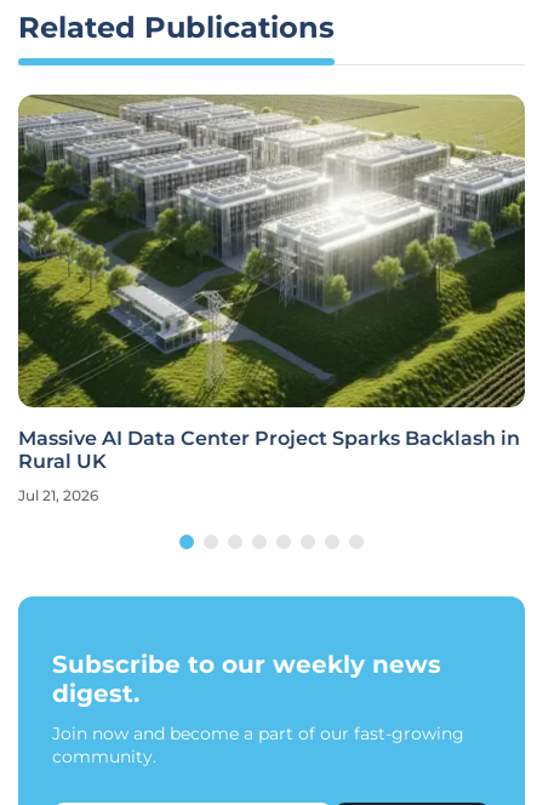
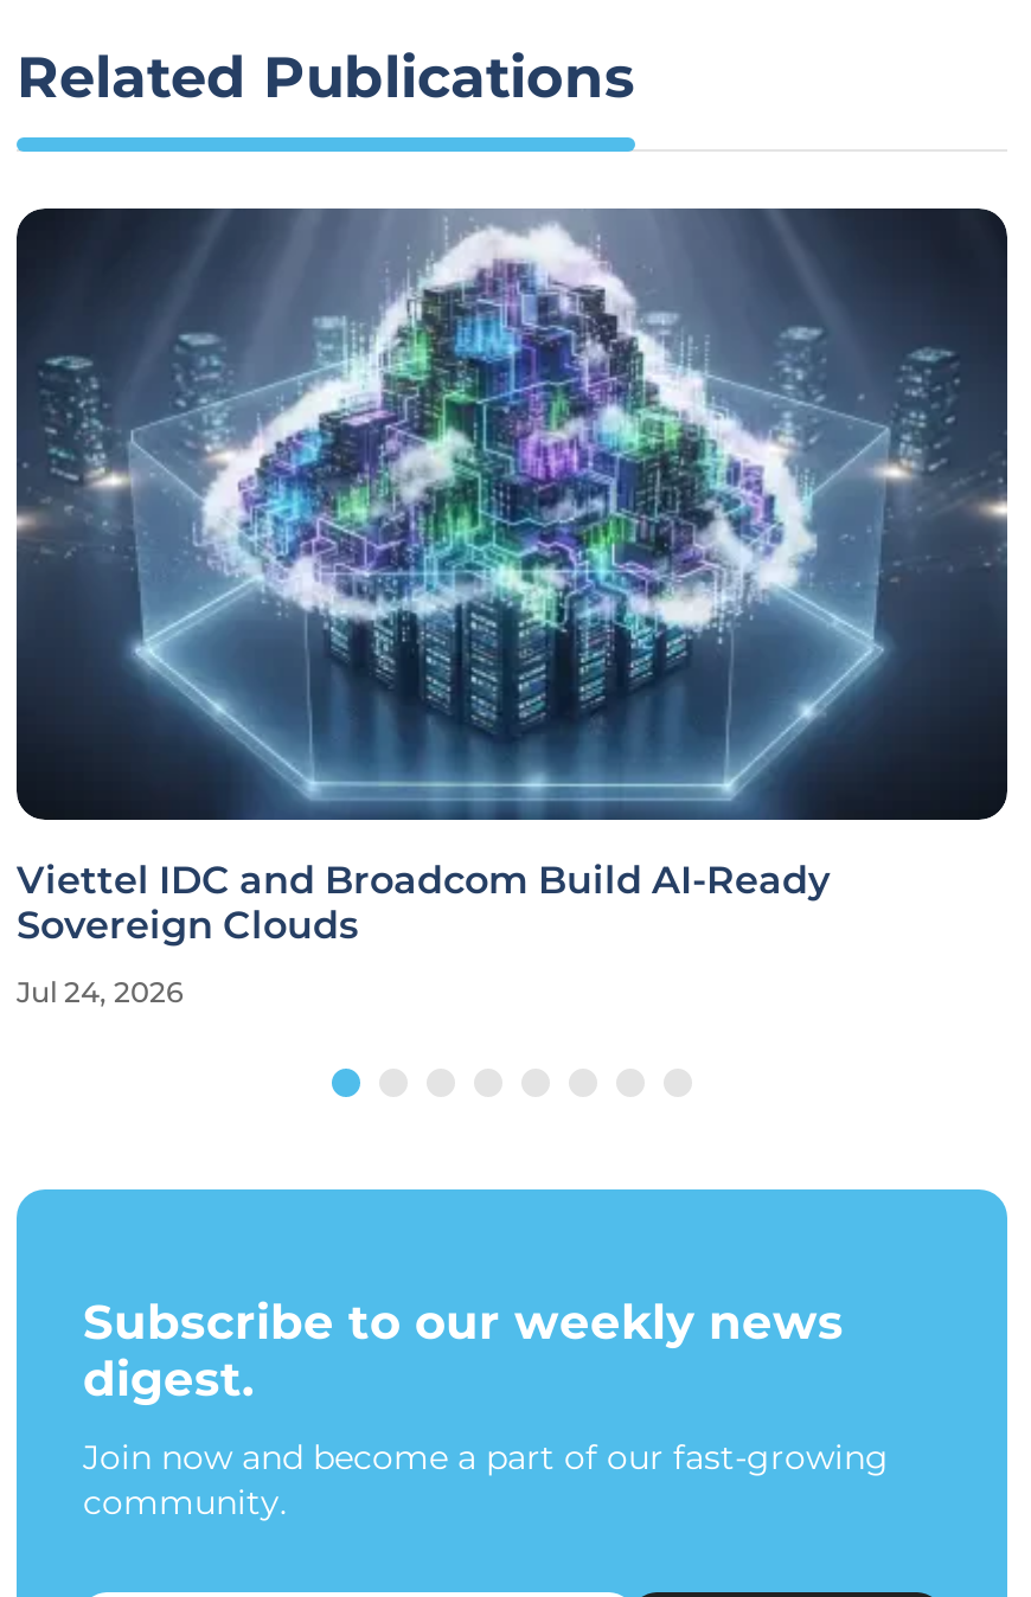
- [image]
- Massive AI Data Center Project Sparks Backlash in
- Rural UK
+ [image]
+ Viettel IDC and Broadcom Build AI-Ready
+ Sovereign Clouds

- Jul 21, 2026
+ Jul 24, 2026
